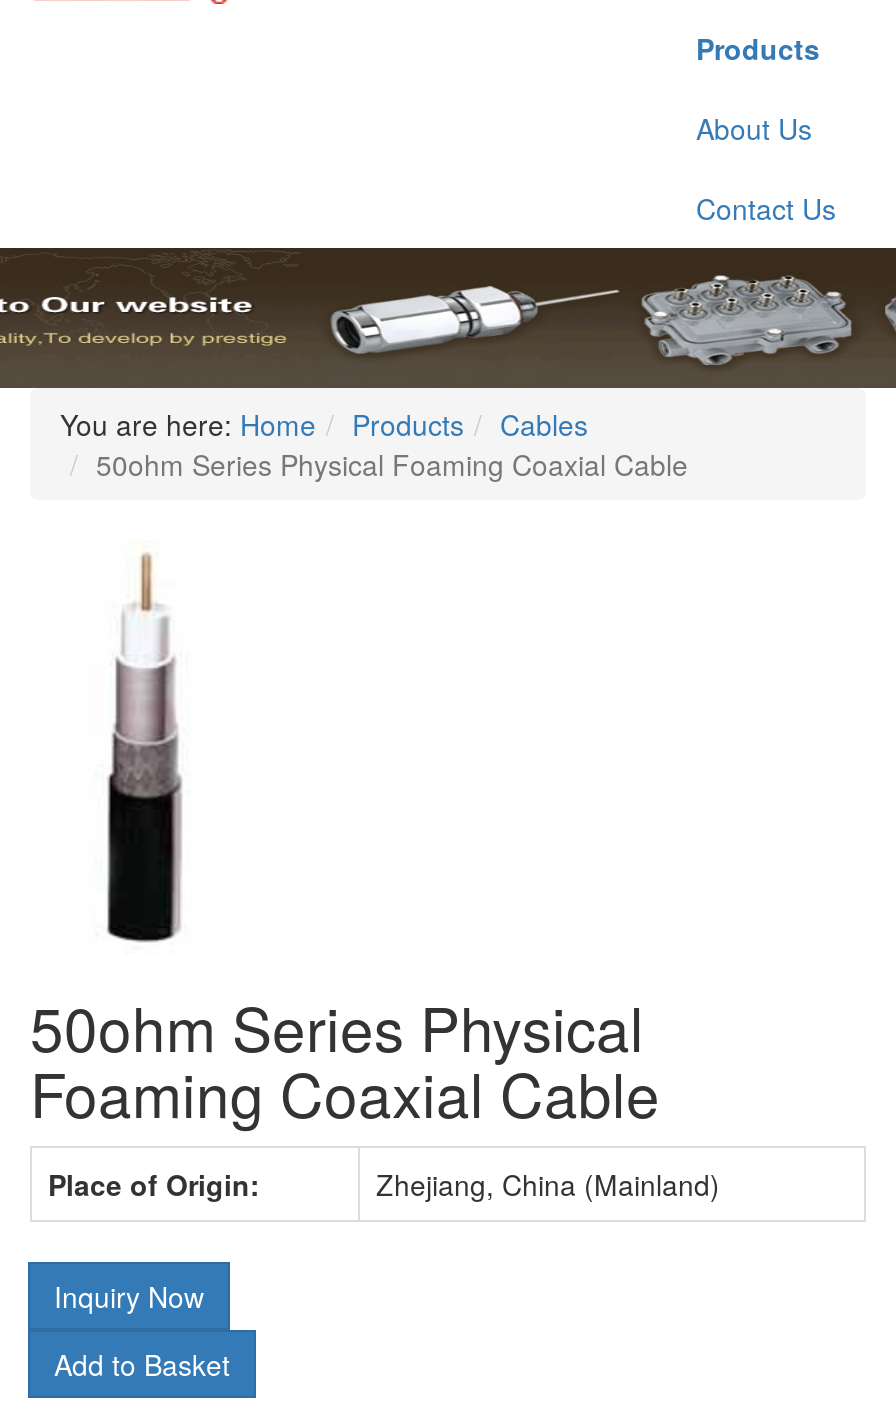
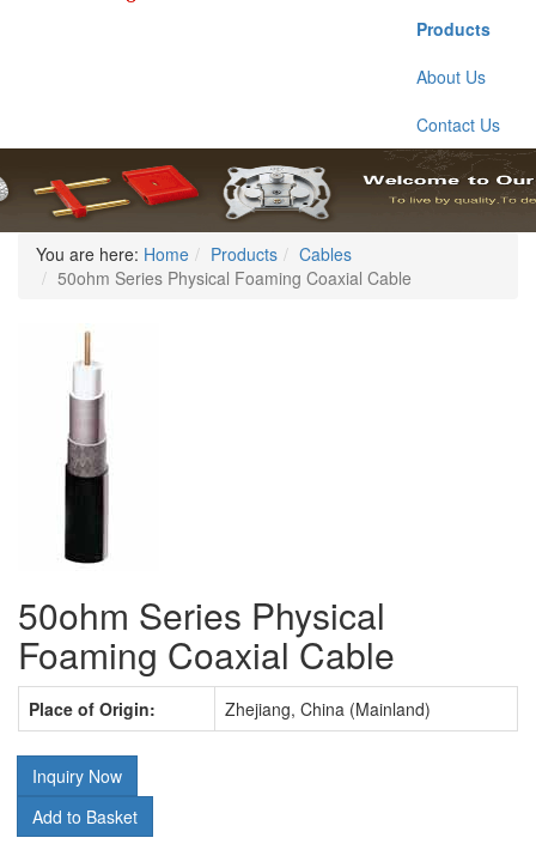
- [image]
+ [image]
